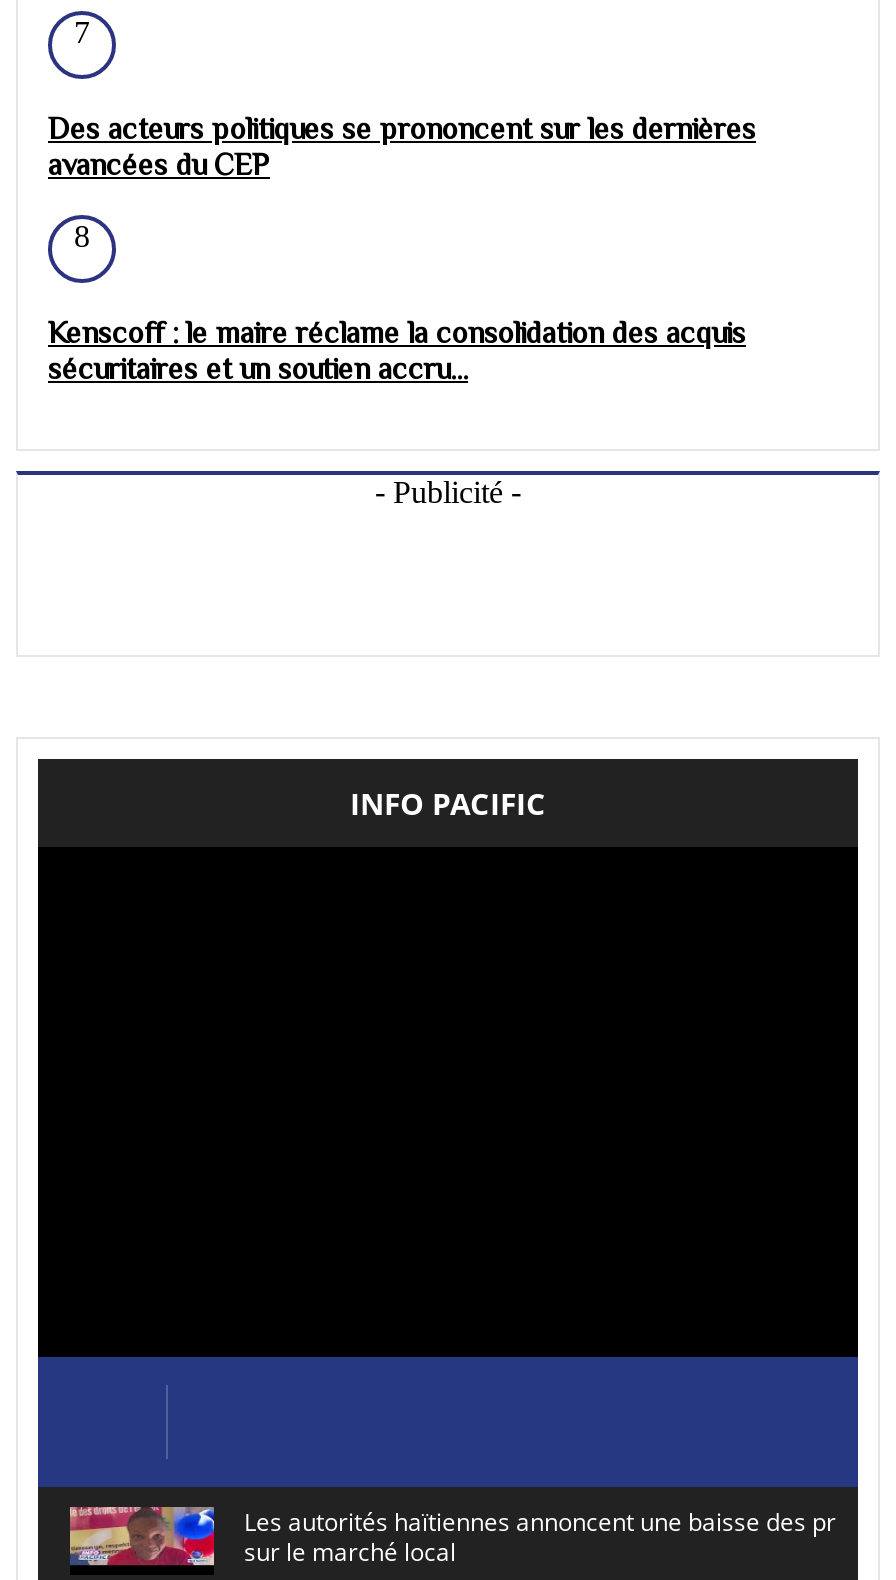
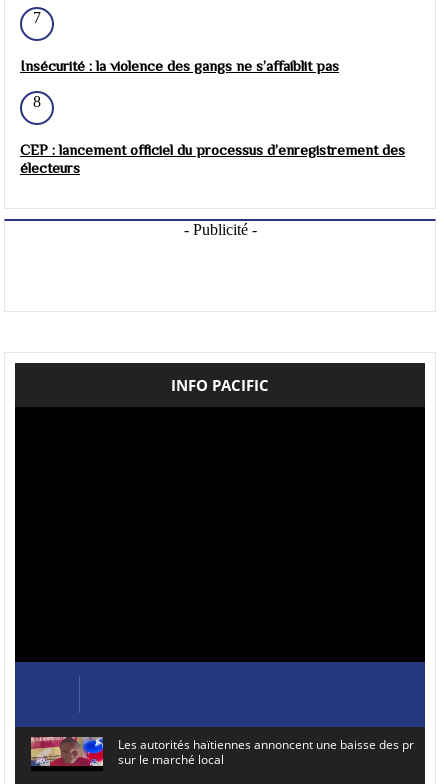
- Des acteurs politiques se prononcent sur les dernières
- avancées du CEP
+ Insécurité : la violence des gangs ne s’affaiblit pas

- Kenscoff : le maire réclame la consolidation des acquis
- sécuritaires et un soutien accru...
+ CEP : lancement officiel du processus d’enregistrement des
+ électeurs
